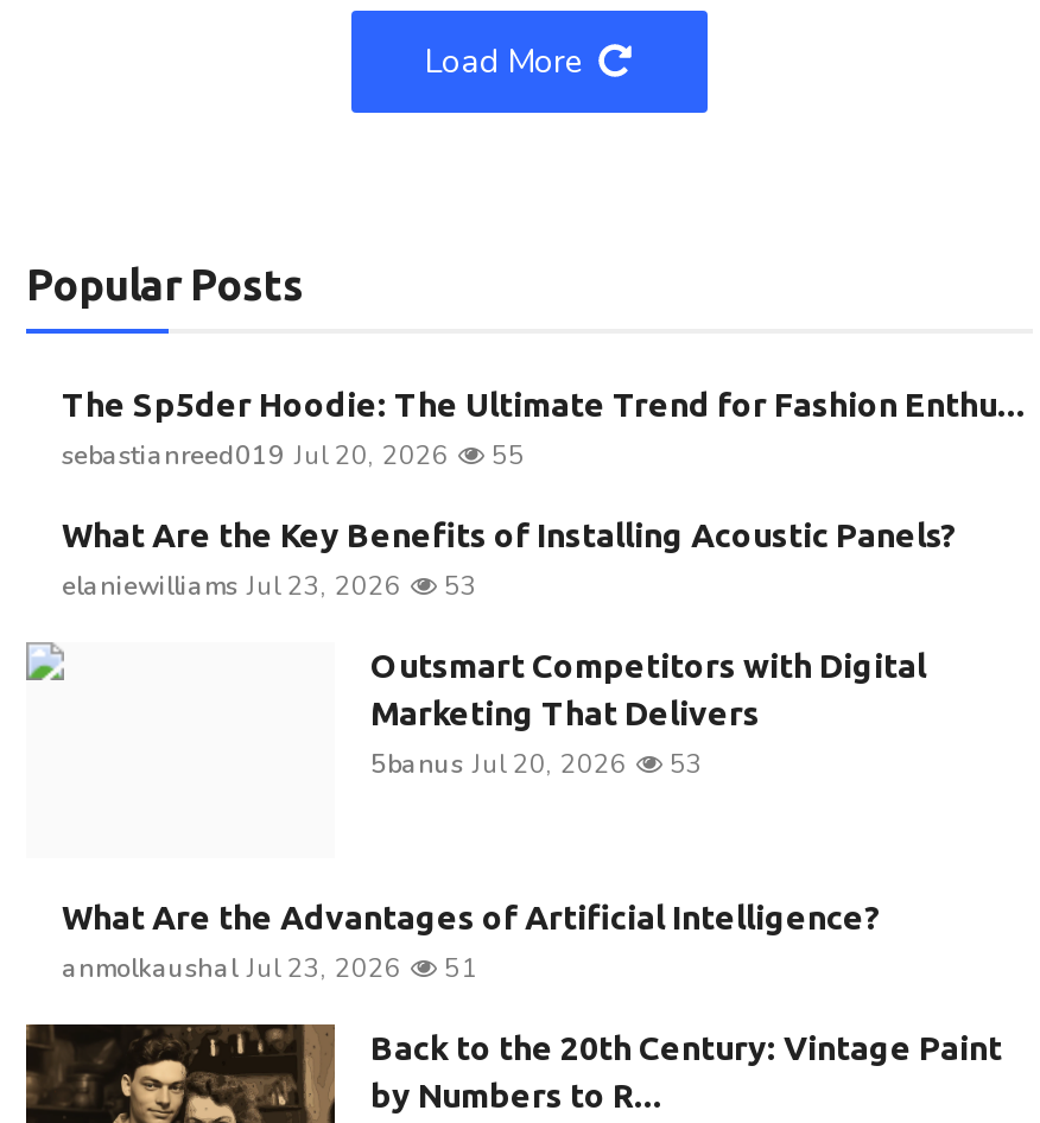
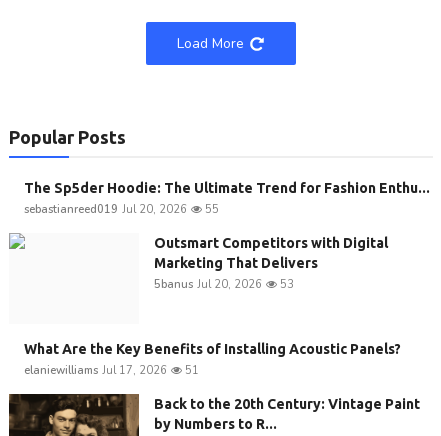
moved down: What Are the Key Benefits of Installing Acoustic Panels?

- elaniewilliams Jul 23, 2026
- 53

- What Are the Advantages of Artificial Intelligence?
- anmolkaushal Jul 23, 2026
+ elaniewilliams Jul 17, 2026
